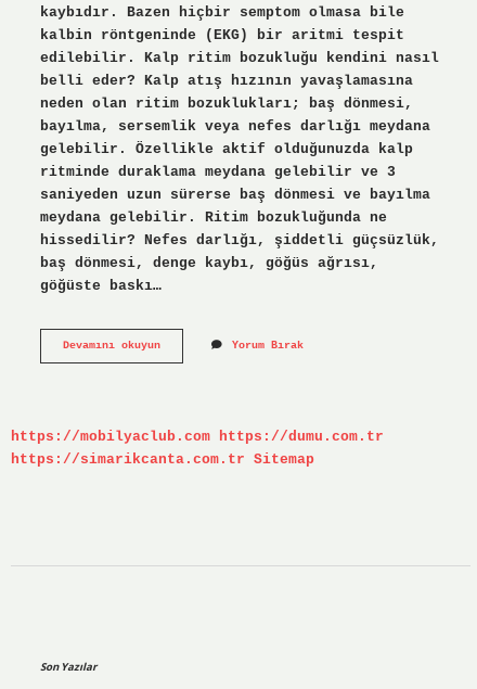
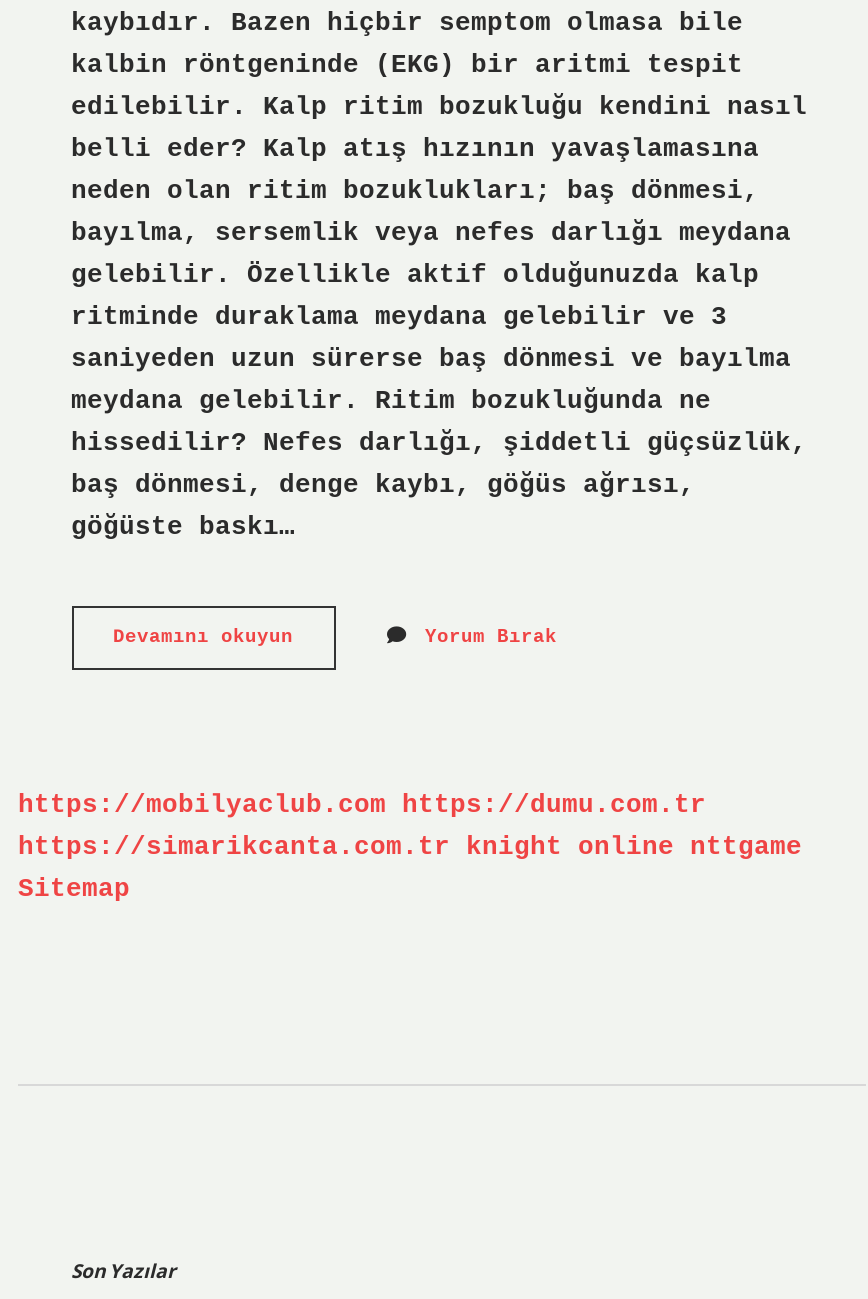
- https://simarikcanta.com.tr Sitemap
+ https://simarikcanta.com.tr knight online nttgame
+ Sitemap
